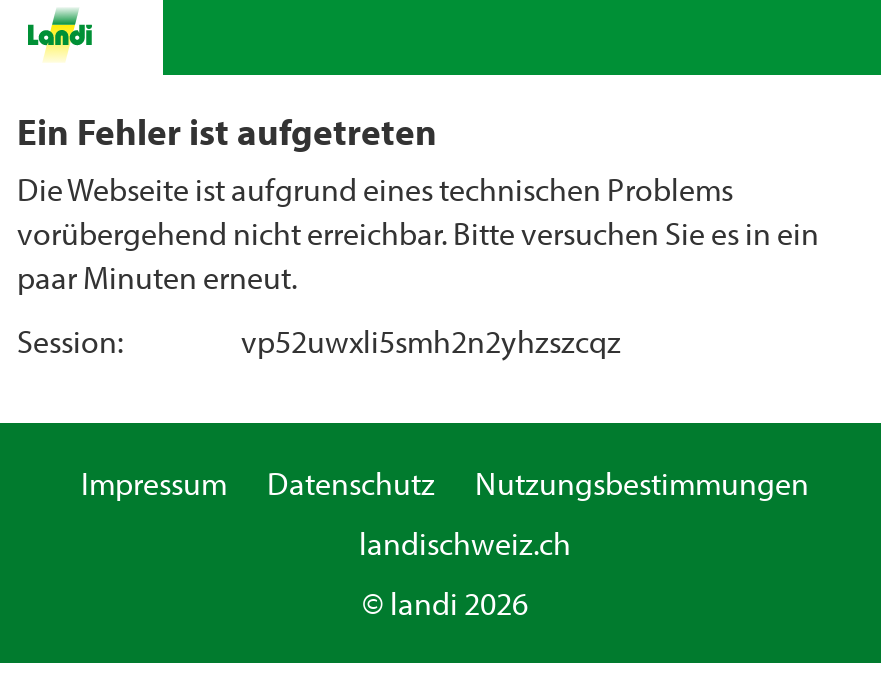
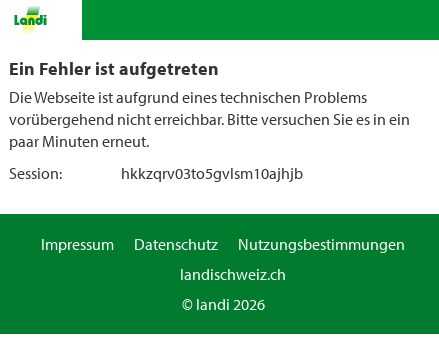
- vp52uwxli5smh2n2yhzszcqz
+ hkkzqrv03to5gvlsm10ajhjb
